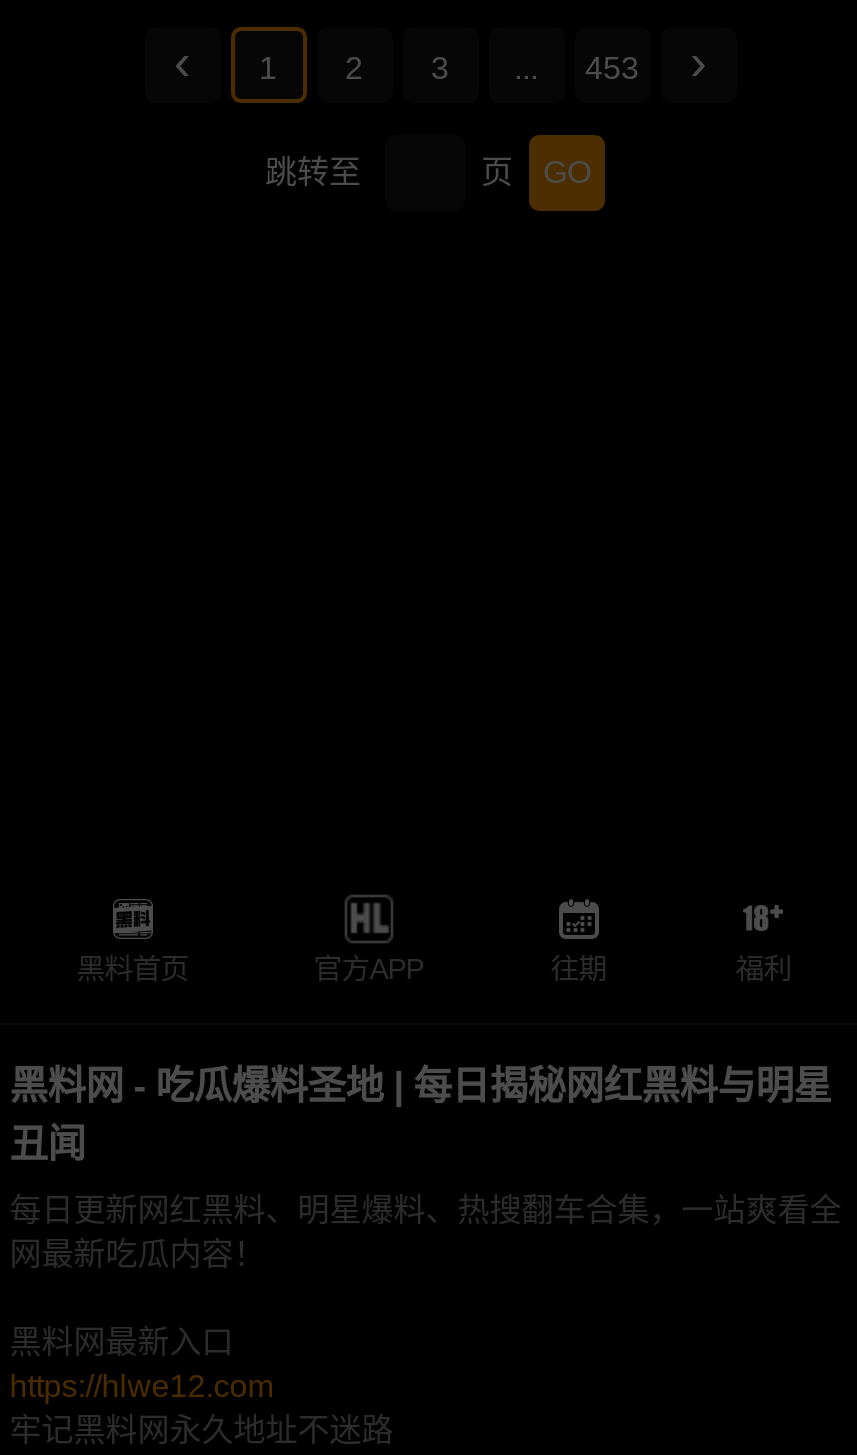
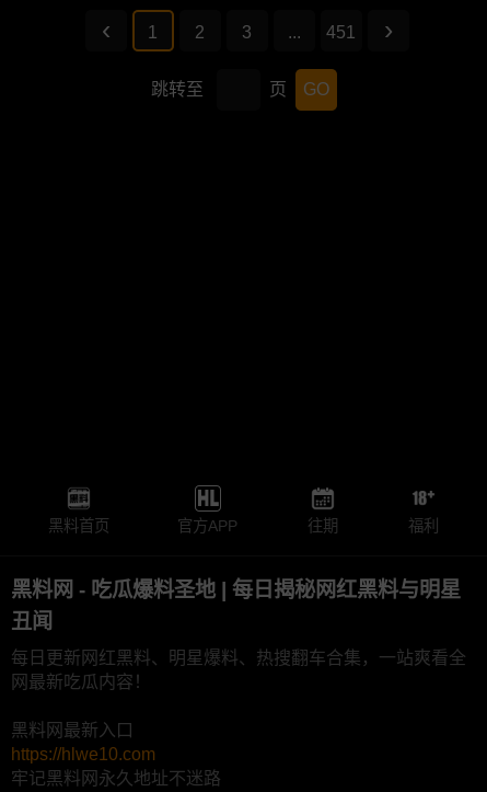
- 453
+ 451

- https://hlwe12.com
+ https://hlwe10.com
